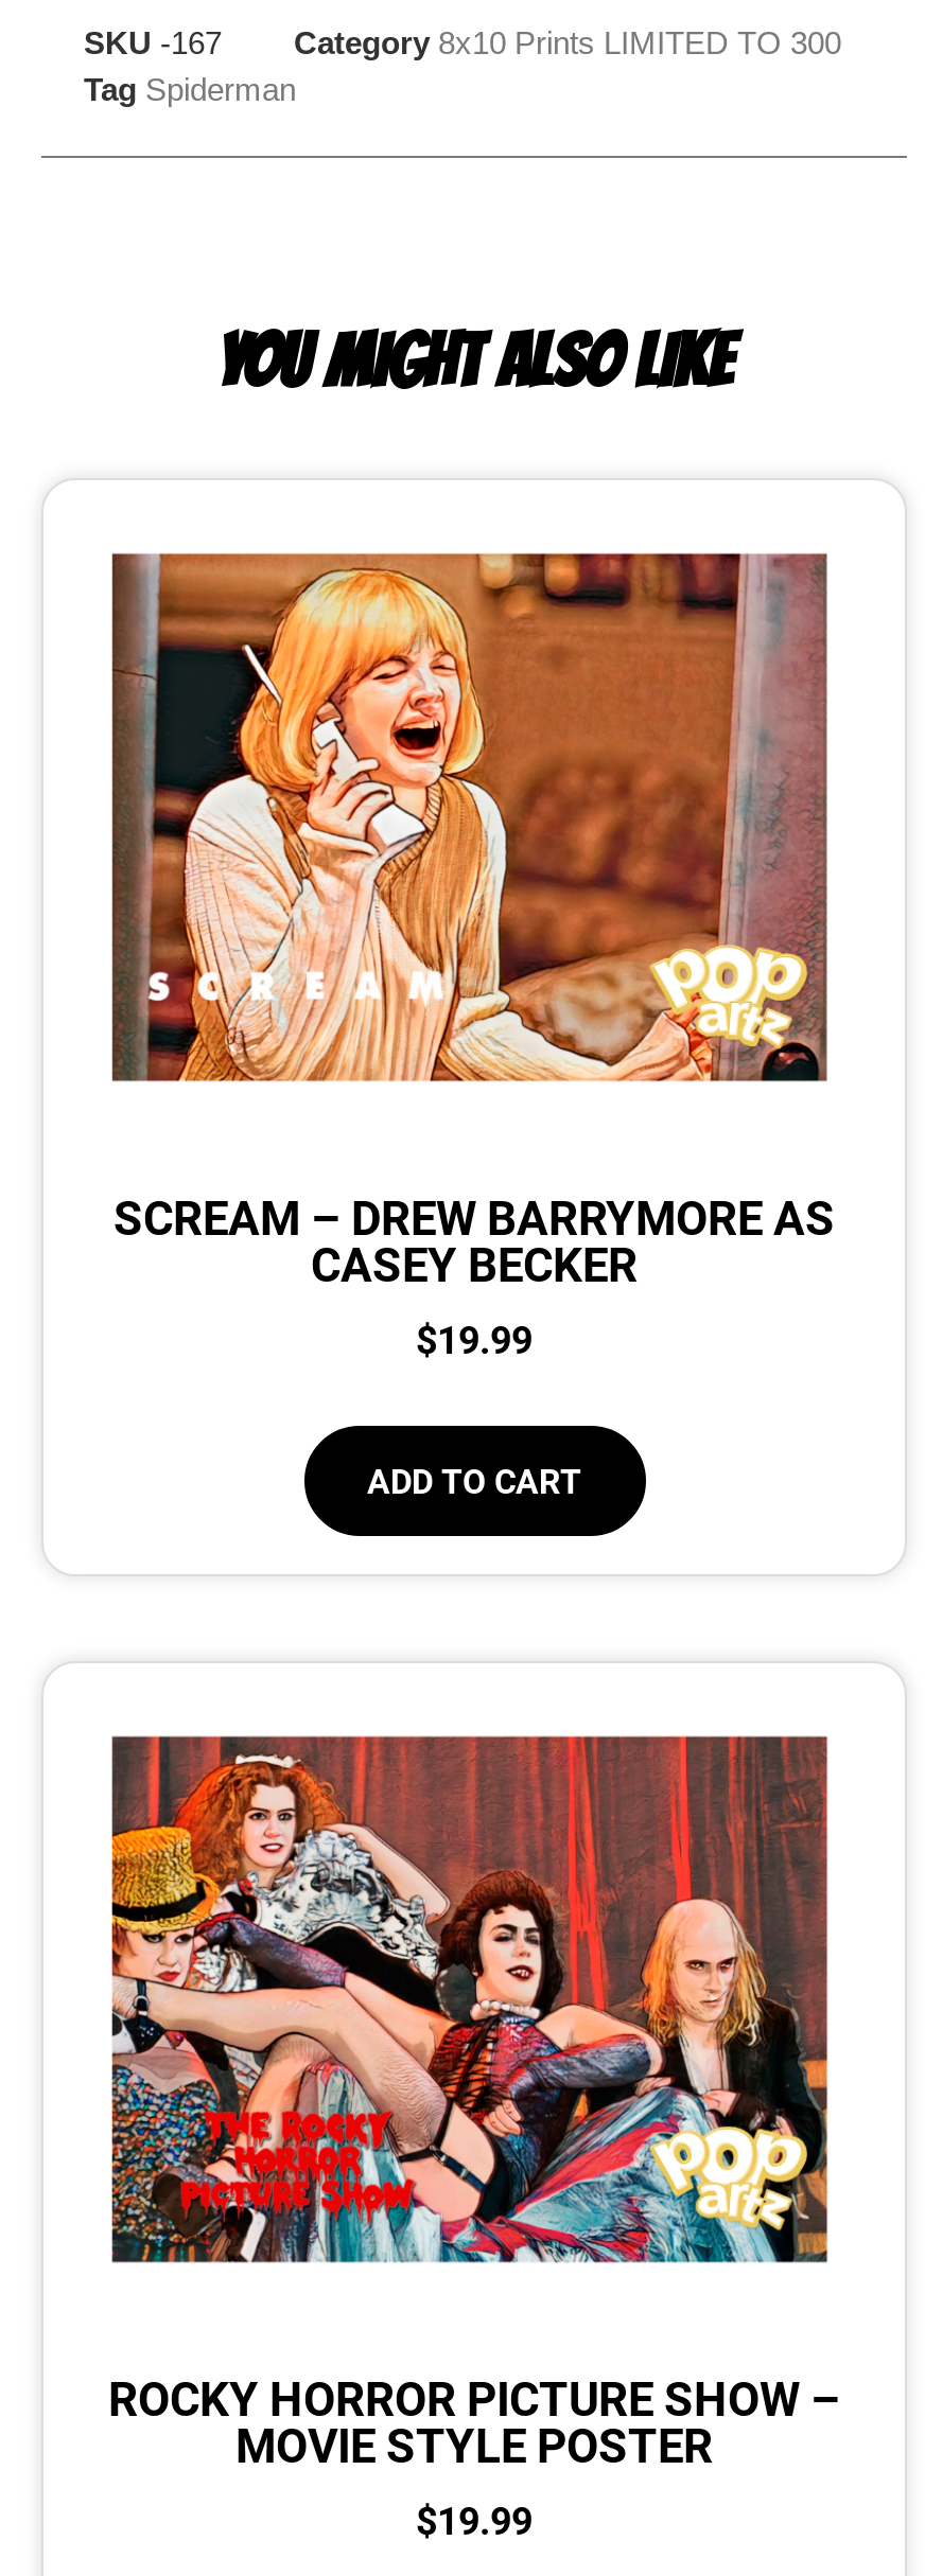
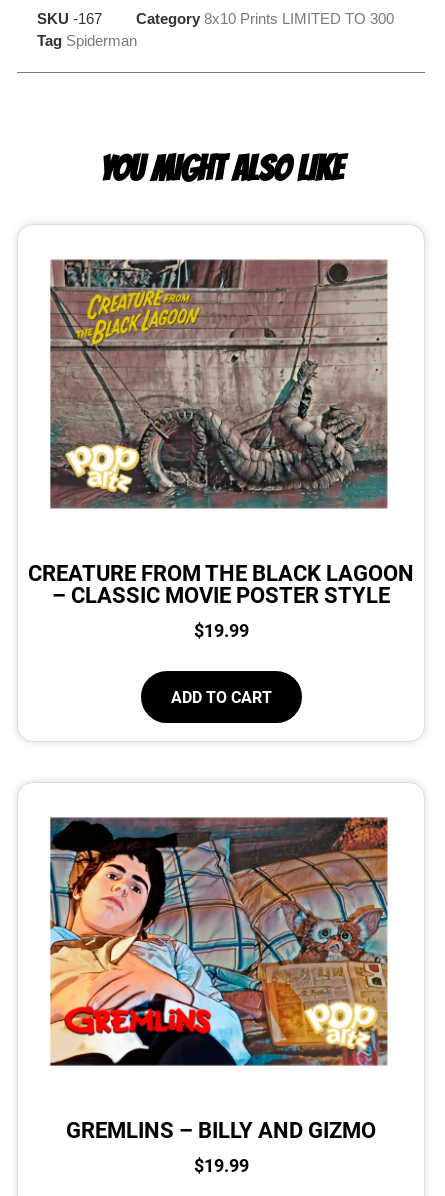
- [image]
+ [image]

- SCREAM – DREW BARRYMORE AS
- CASEY BECKER
+ CREATURE FROM THE BLACK LAGOON
+ – CLASSIC MOVIE POSTER STYLE

- [image]
+ [image]

- ROCKY HORROR PICTURE SHOW –
- MOVIE STYLE POSTER
+ GREMLINS – BILLY AND GIZMO
